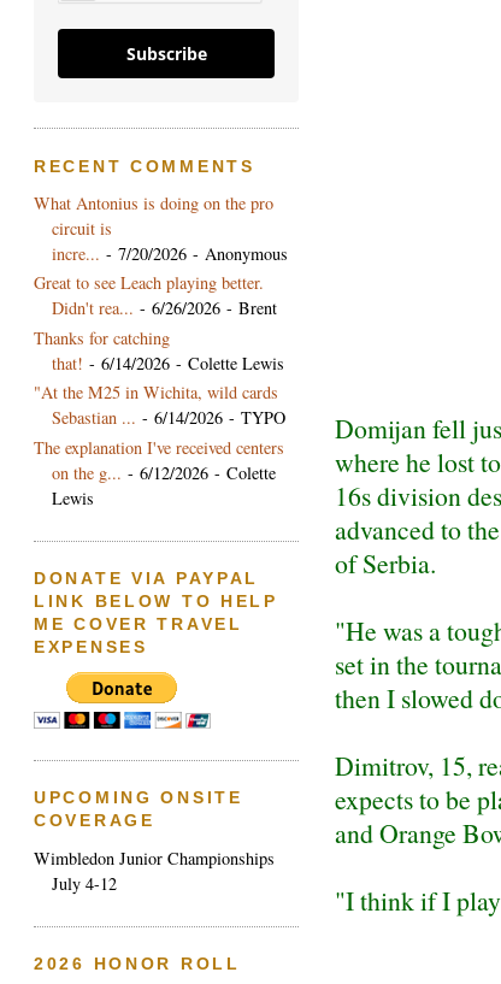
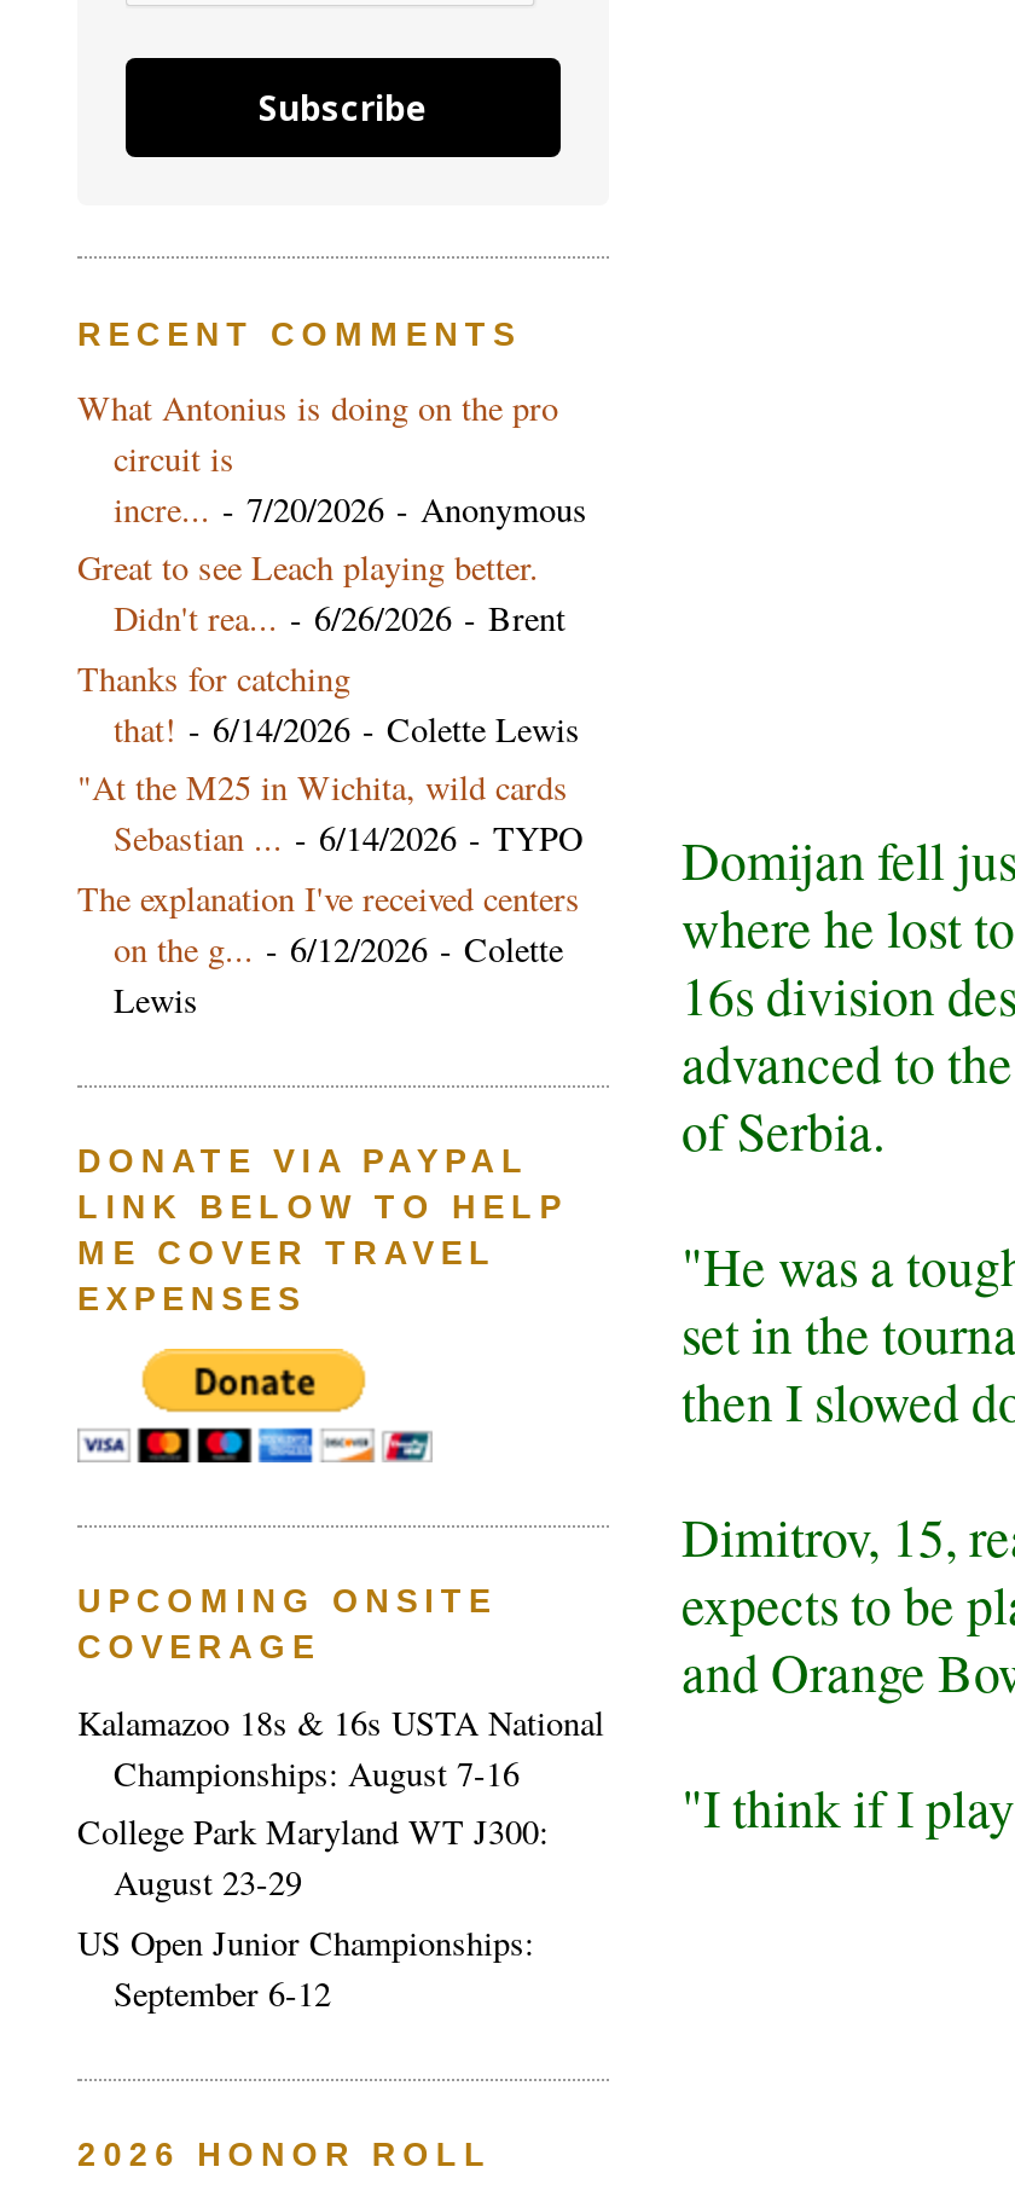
- Wimbledon Junior Championships
- July 4-12
+ Kalamazoo 18s & 16s USTA National
+ Championships: August 7-16
+ College Park Maryland WT J300:
+ August 23-29
+ US Open Junior Championships:
+ September 6-12
